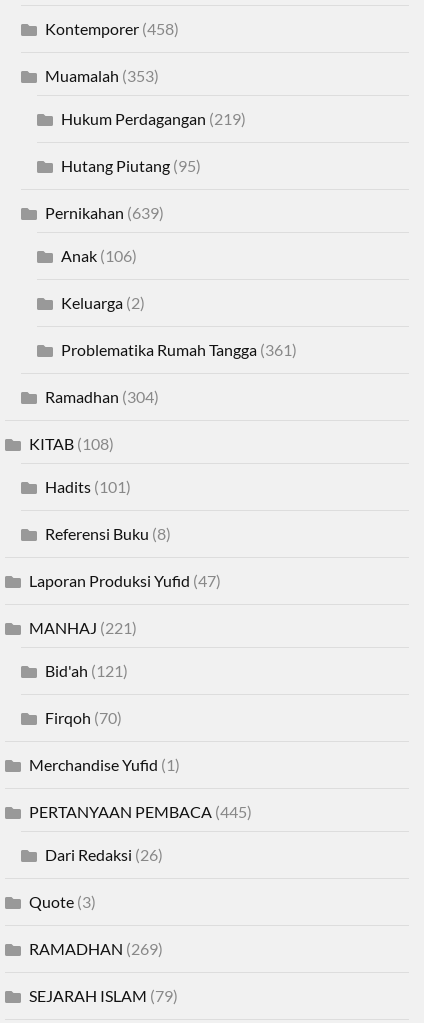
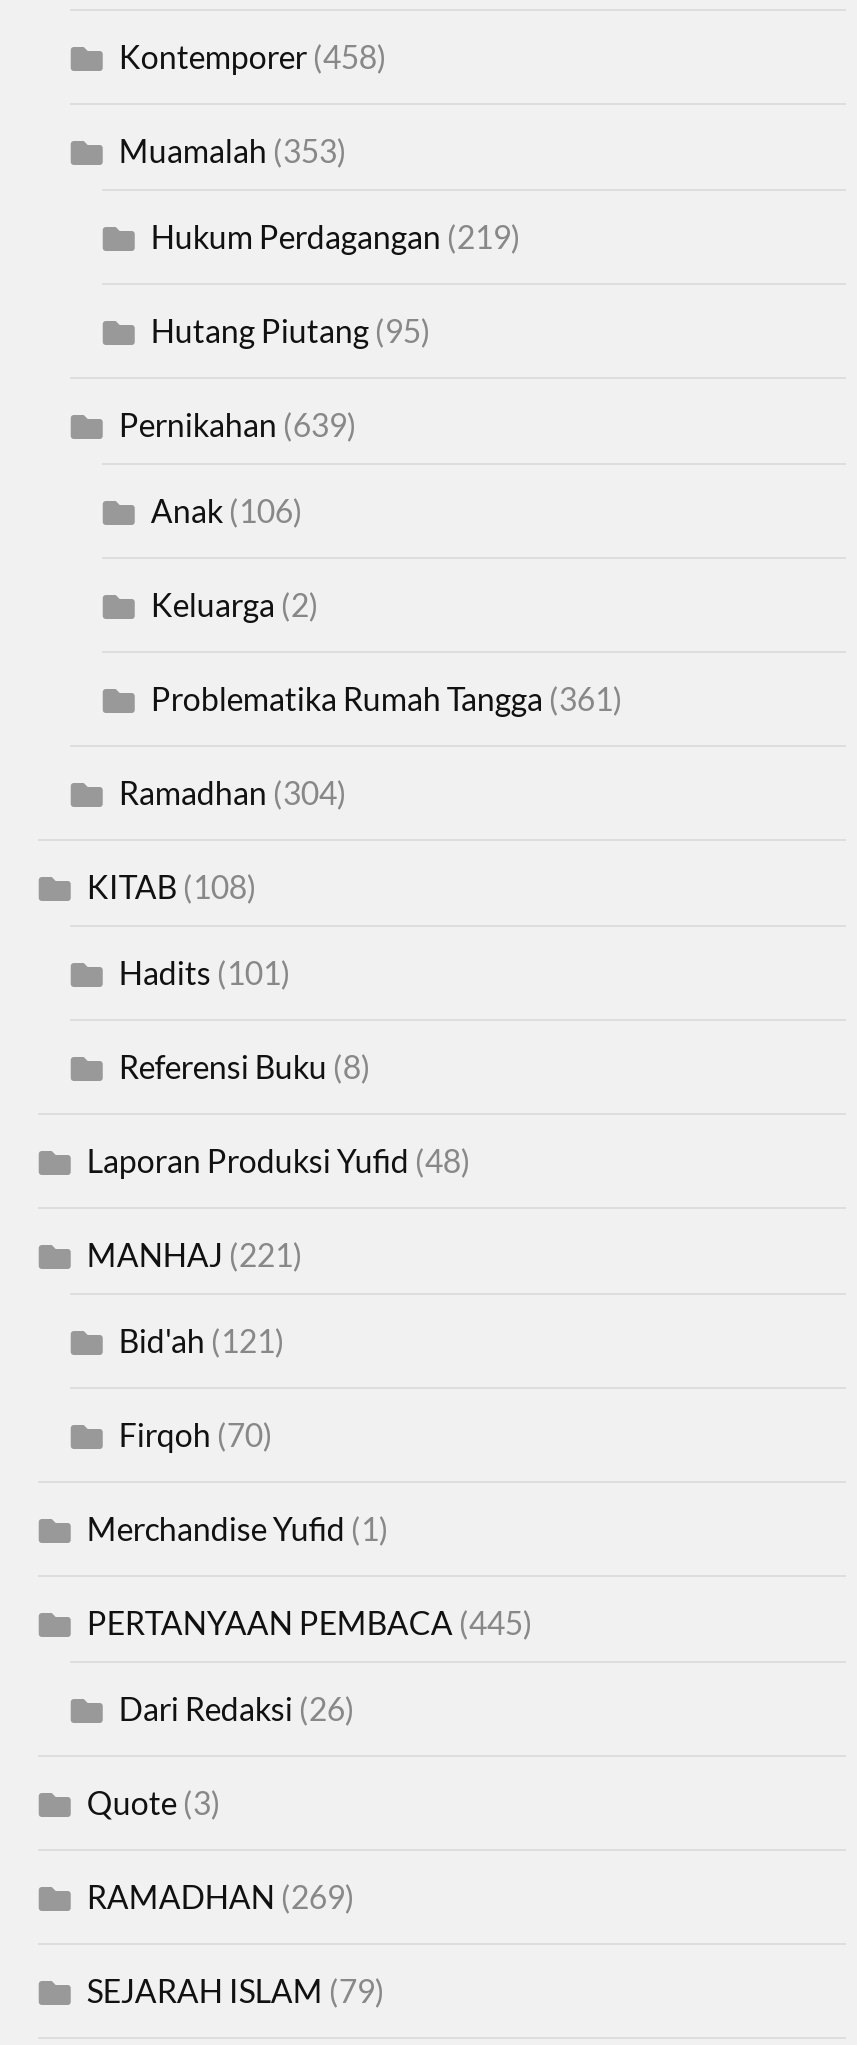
- Laporan Produksi Yufid (47)
+ Laporan Produksi Yufid (48)
